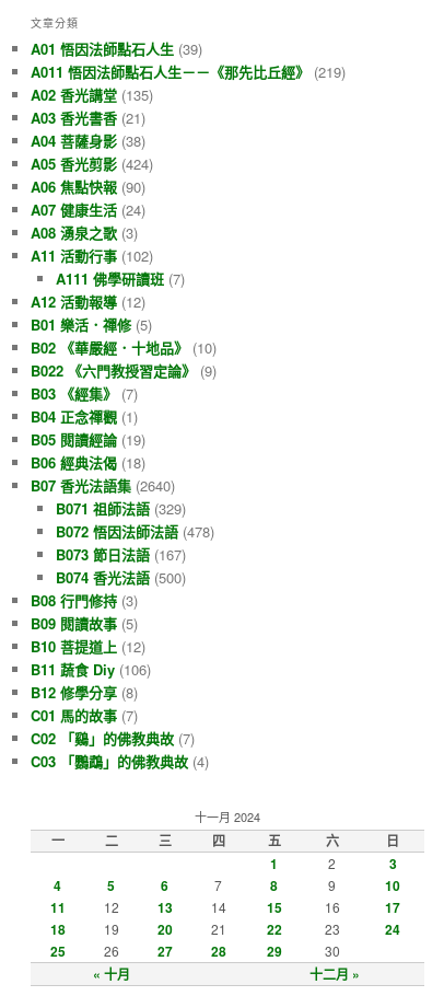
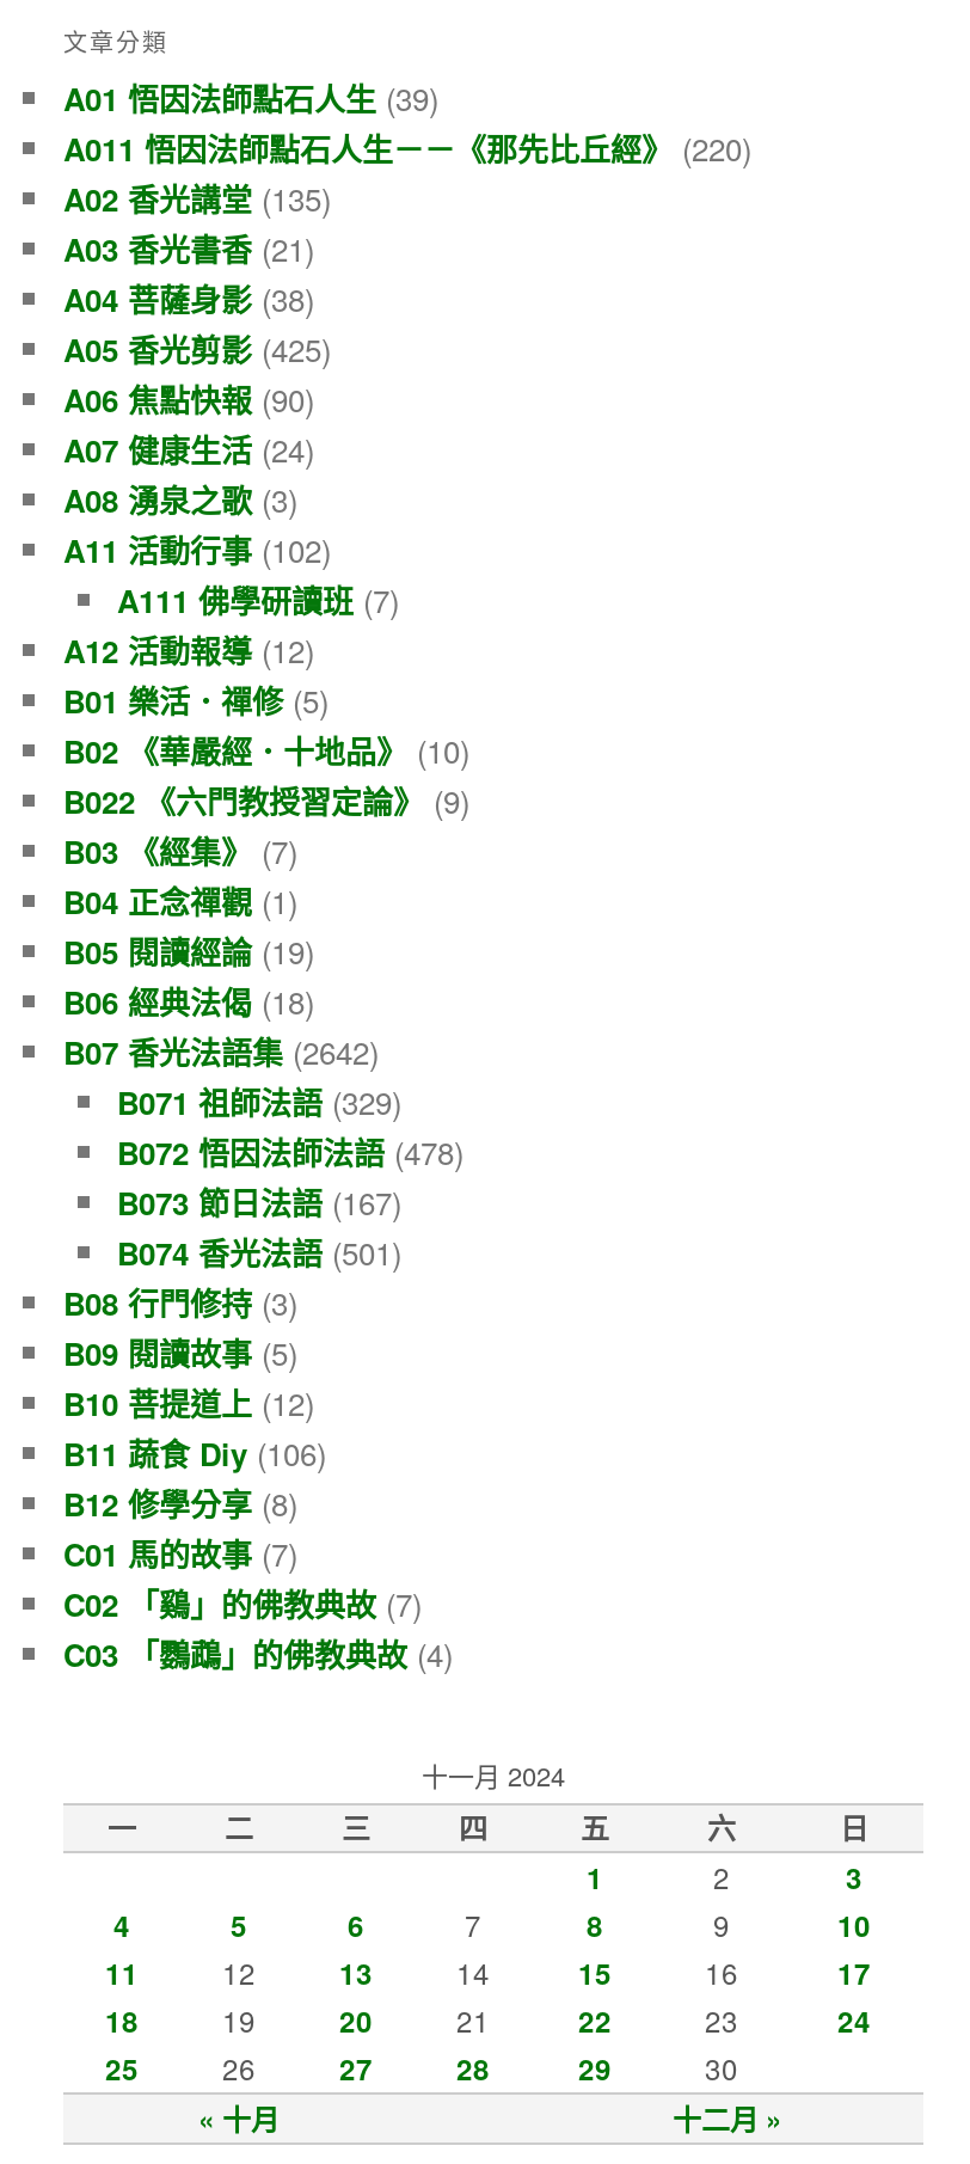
- A011 悟因法師點石人生－－《那先比丘經》(219)
+ A011 悟因法師點石人生－－《那先比丘經》(220)

- A05 香光剪影(424)
+ A05 香光剪影(425)

- B07 香光法語集(2640)
+ B07 香光法語集(2642)

- B074 香光法語(500)
+ B074 香光法語(501)
